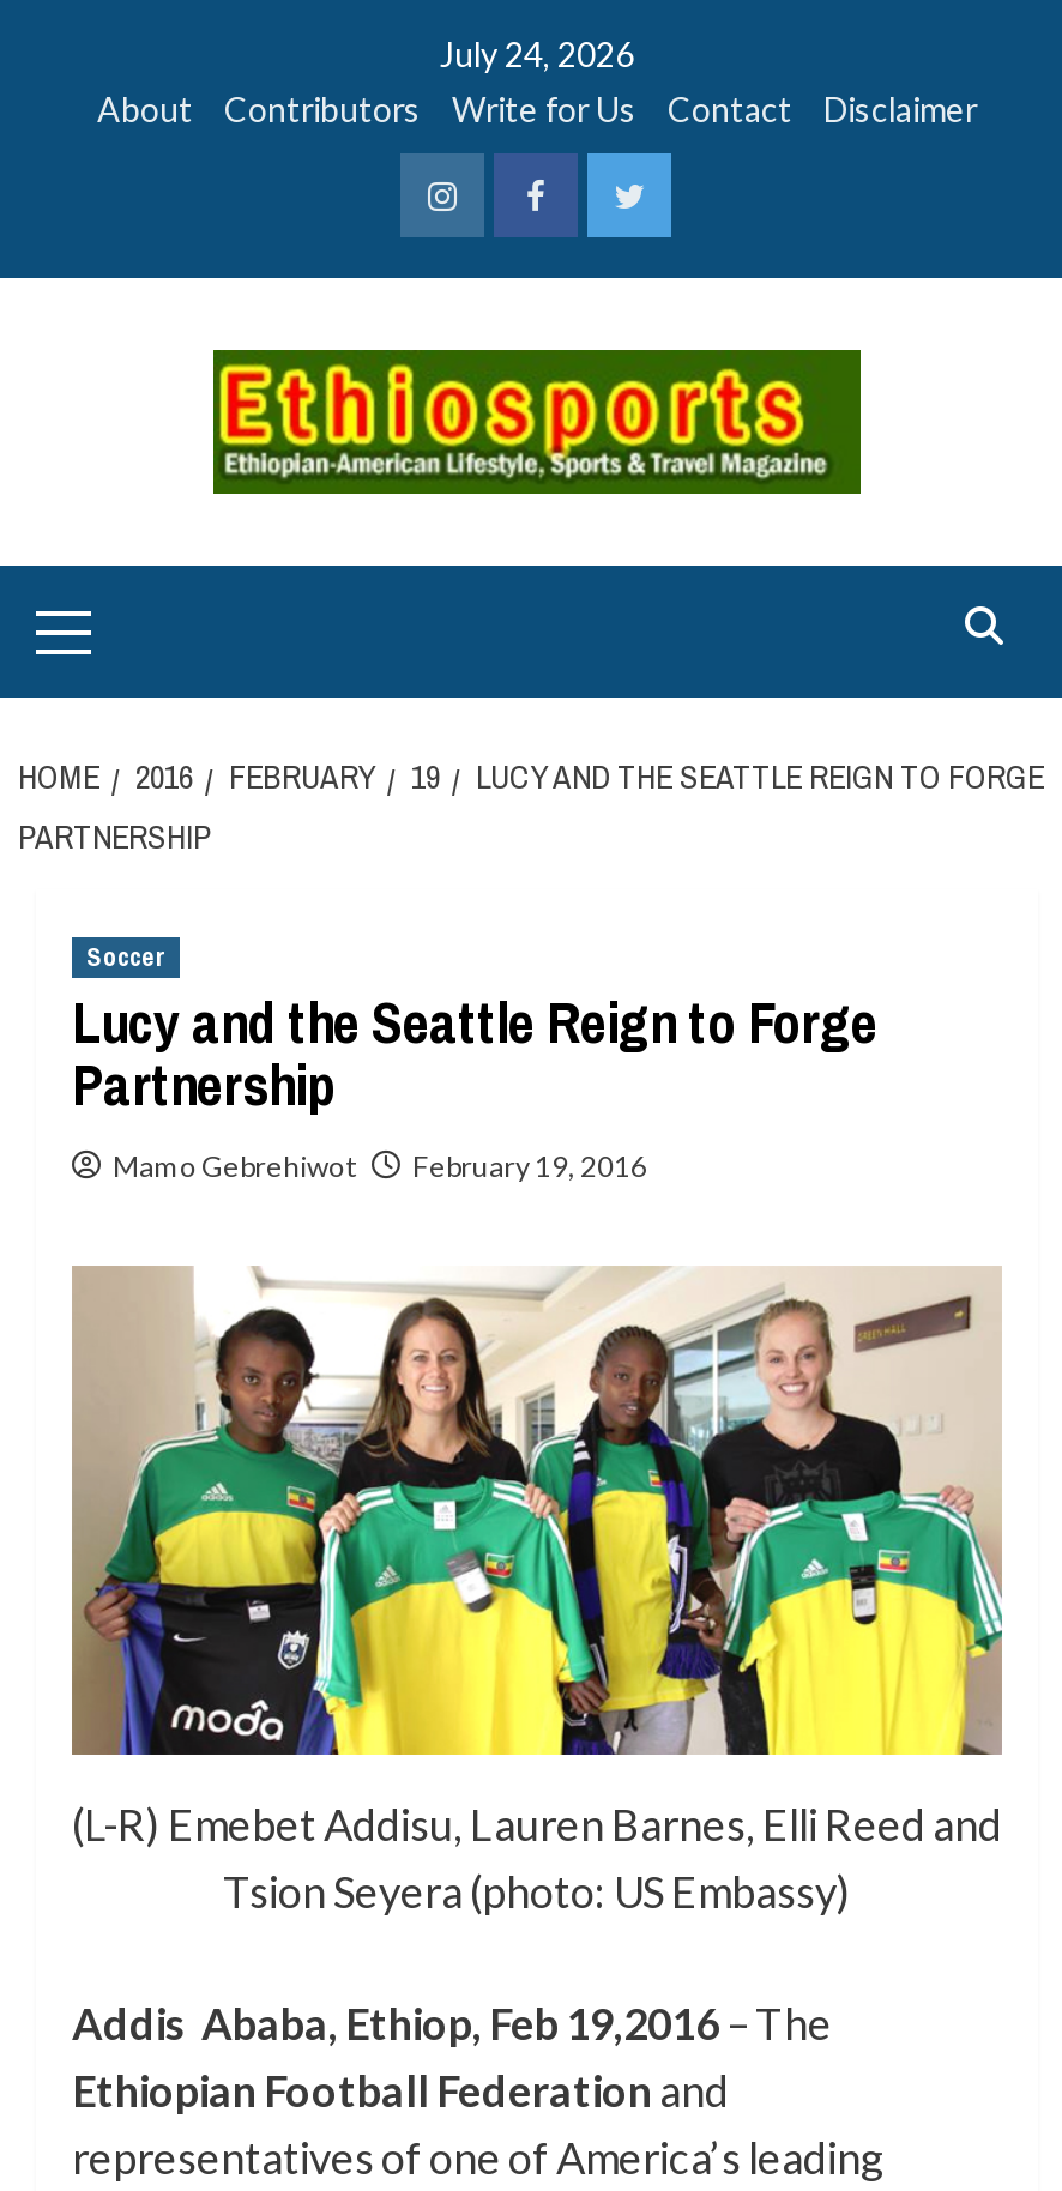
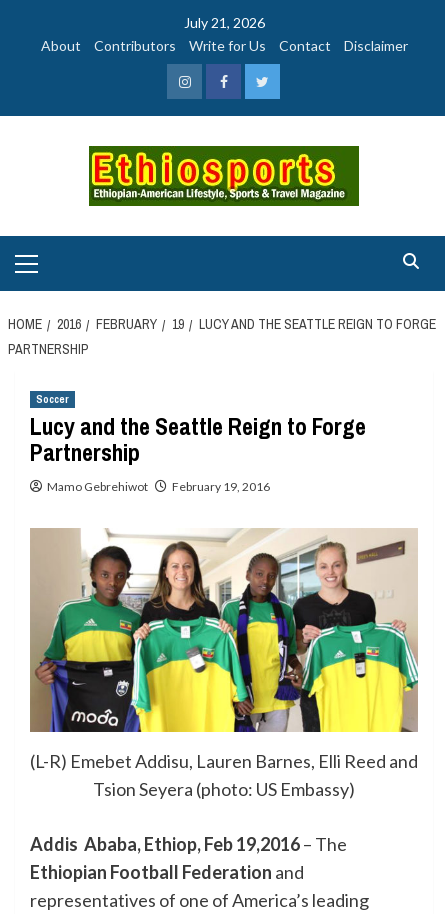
- July 24, 2026
+ July 21, 2026
